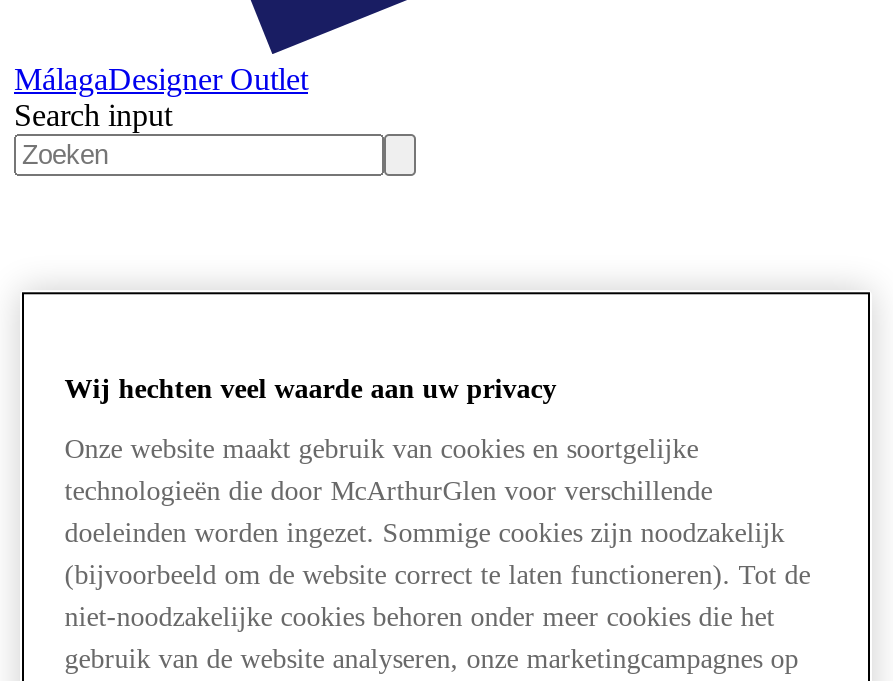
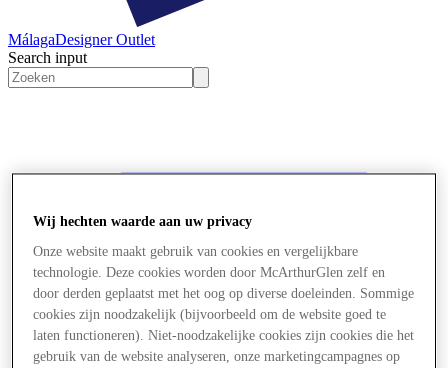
- Wij hechten veel waarde aan uw privacy
+ Wij hechten waarde aan uw privacy

- Onze website maakt gebruik van cookies en soortgelijke
- technologieën die door McArthurGlen voor verschillende
- doeleinden worden ingezet. Sommige cookies zijn noodzakelijk
- (bijvoorbeeld om de website correct te laten functioneren). Tot de
- niet-noodzakelijke cookies behoren onder meer cookies die het
+ Onze website maakt gebruik van cookies en vergelijkbare
+ technologie. Deze cookies worden door McArthurGlen zelf en
+ door derden geplaatst met het oog op diverse doeleinden. Sommige
+ cookies zijn noodzakelijk (bijvoorbeeld om de website goed te
+ laten functioneren). Niet-noodzakelijke cookies zijn cookies die het
